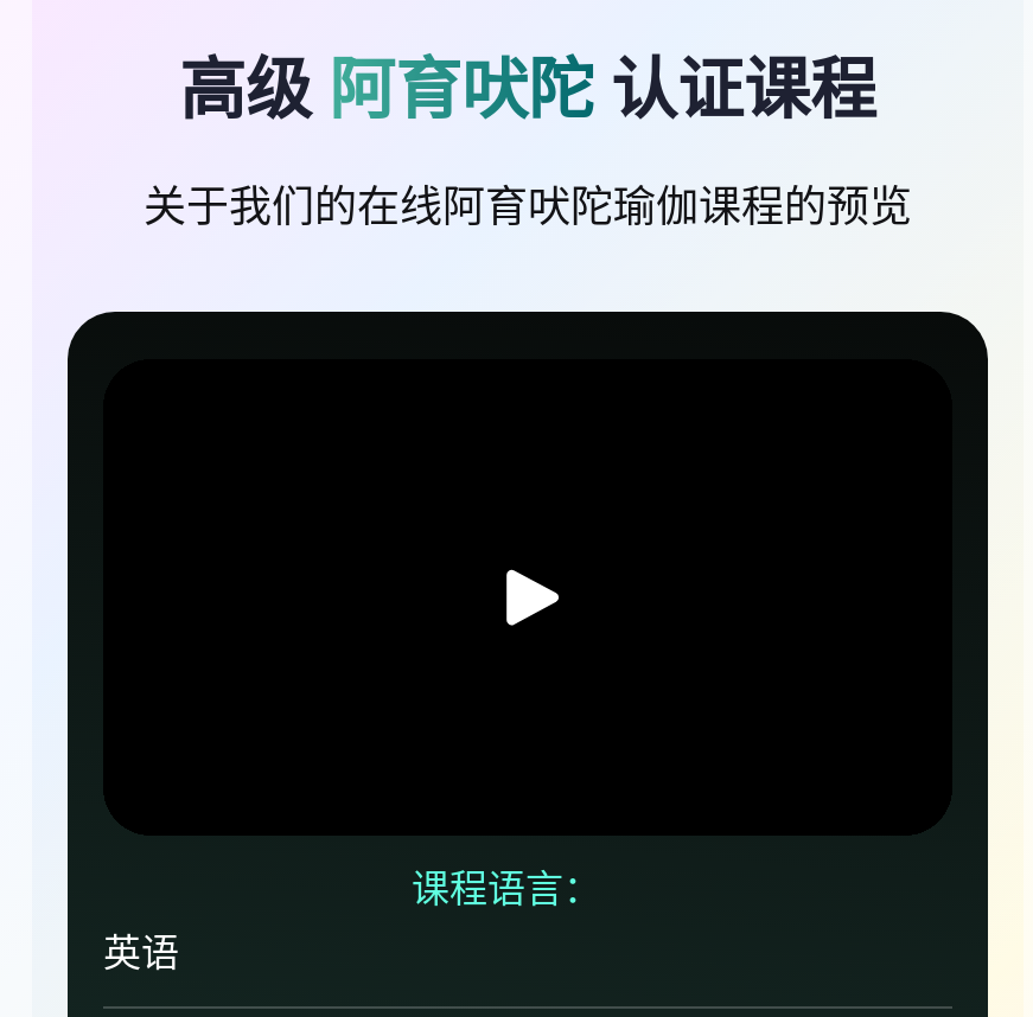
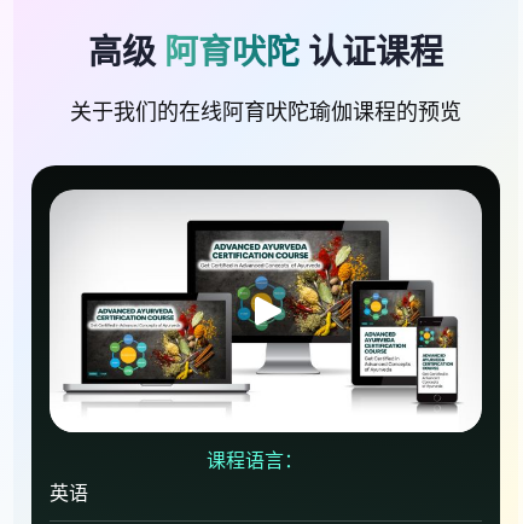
+ [image]
